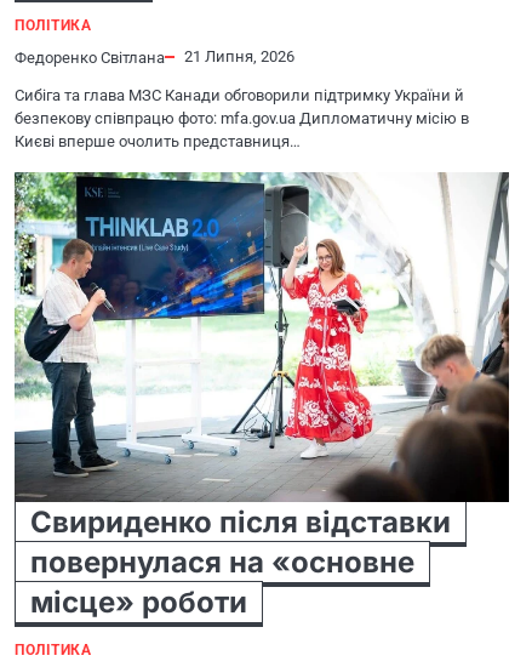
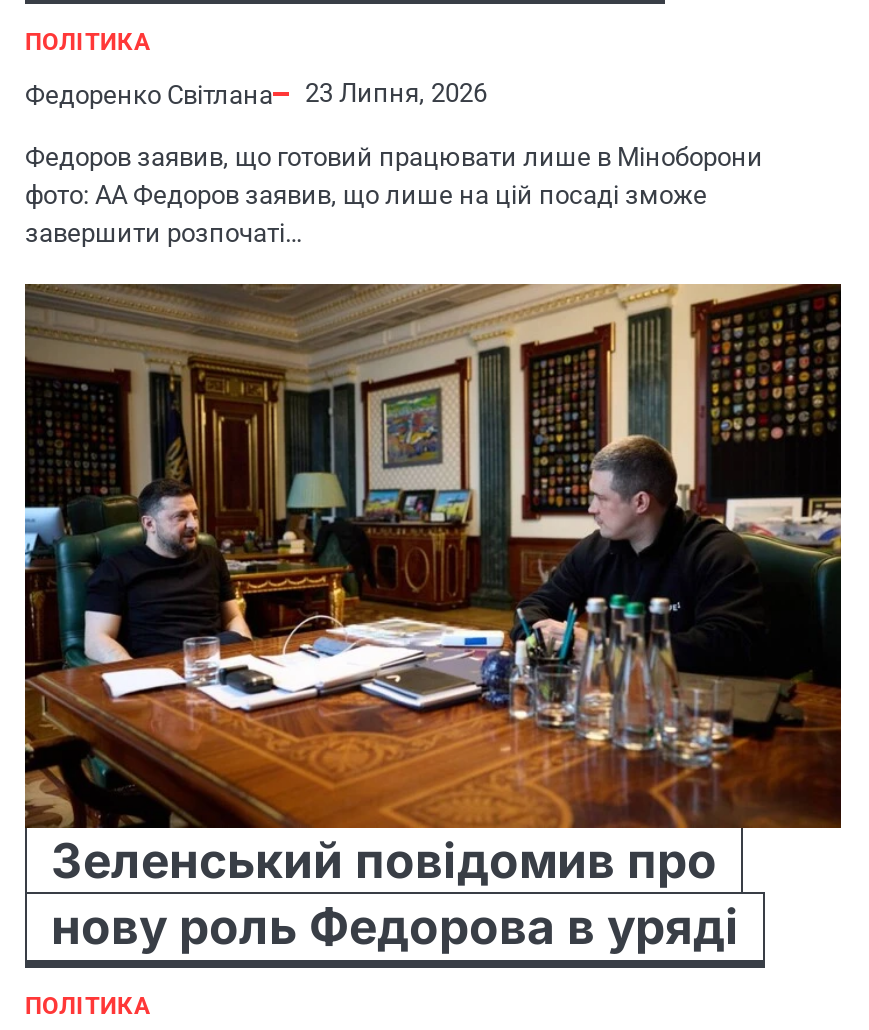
- Федоренко Світлана 21 Липня, 2026
+ Федоренко Світлана 23 Липня, 2026

- Сибіга та глава МЗС Канади обговорили підтримку України й
- безпекову співпрацю фото: mfa.gov.ua Дипломатичну місію в
- Києві вперше очолить представниця…
+ Федоров заявив, що готовий працювати лише в Міноборони
+ фото: АА Федоров заявив, що лише на цій посаді зможе
+ завершити розпочаті…

- [image]
- Свириденко після відставки
- повернулася на «основне
- місце» роботи
+ [image]
+ Зеленський повідомив про
+ нову роль Федорова в уряді
